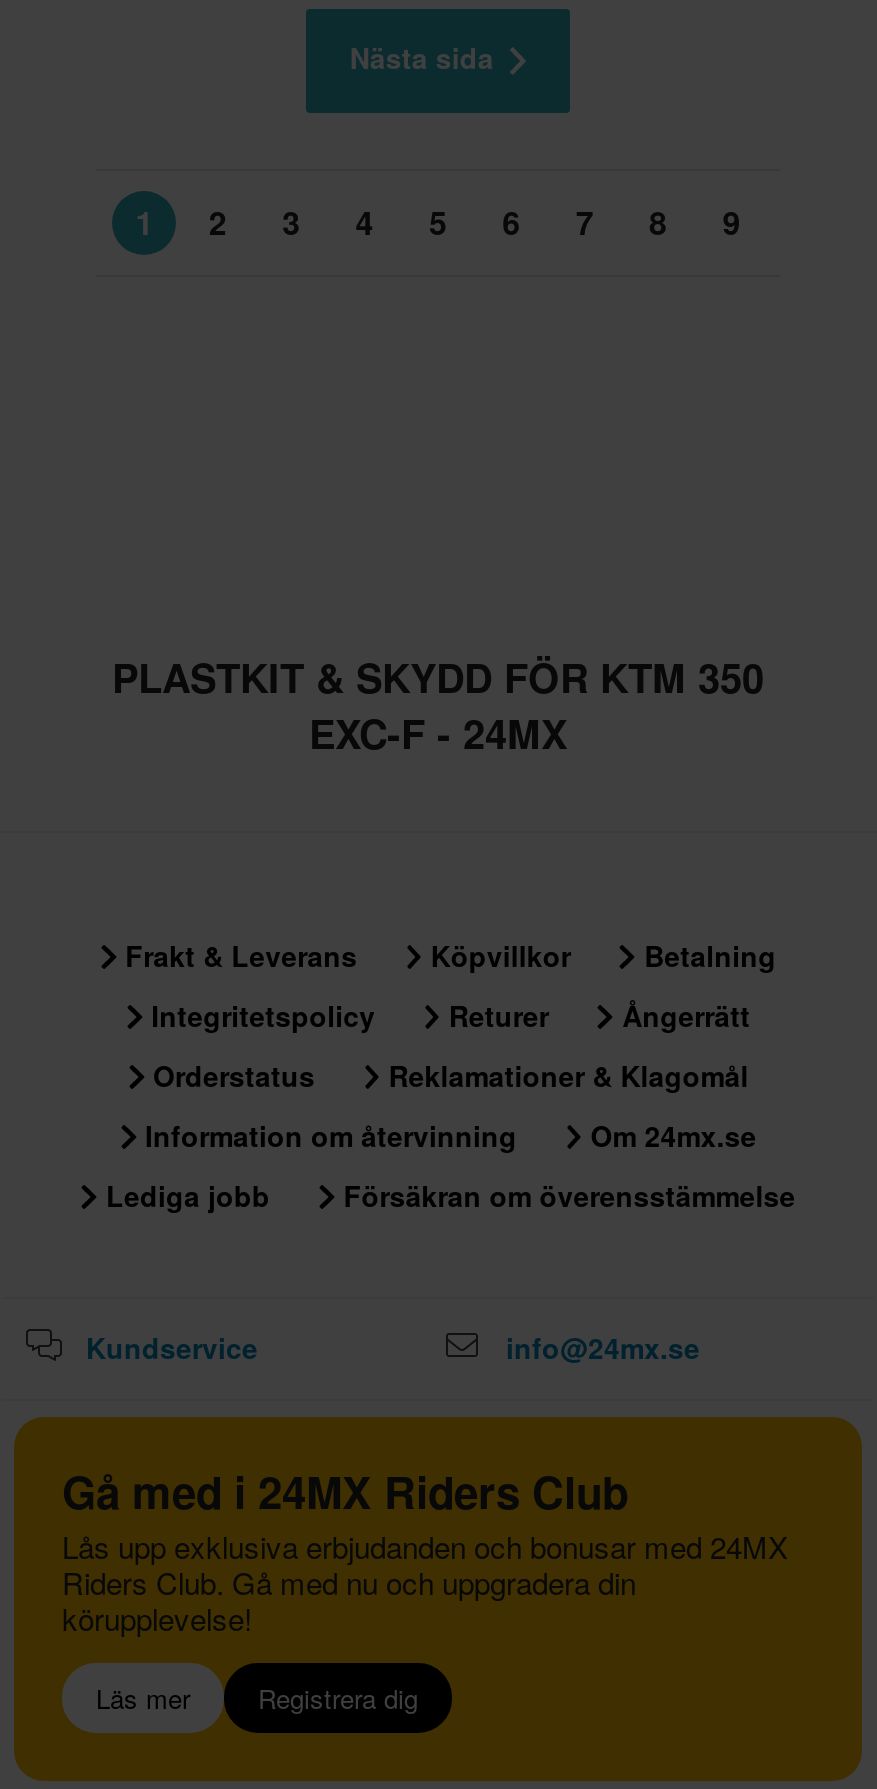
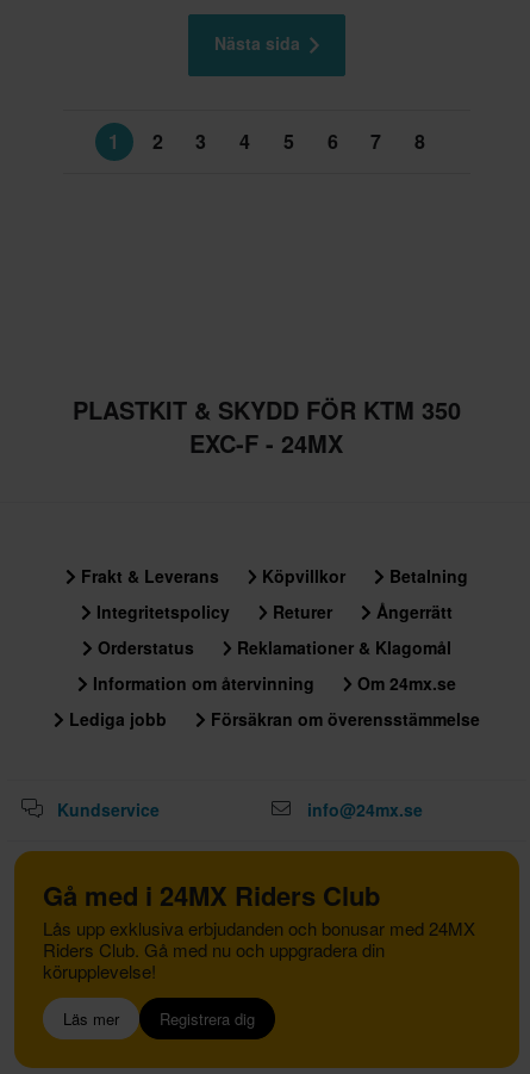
- 9
